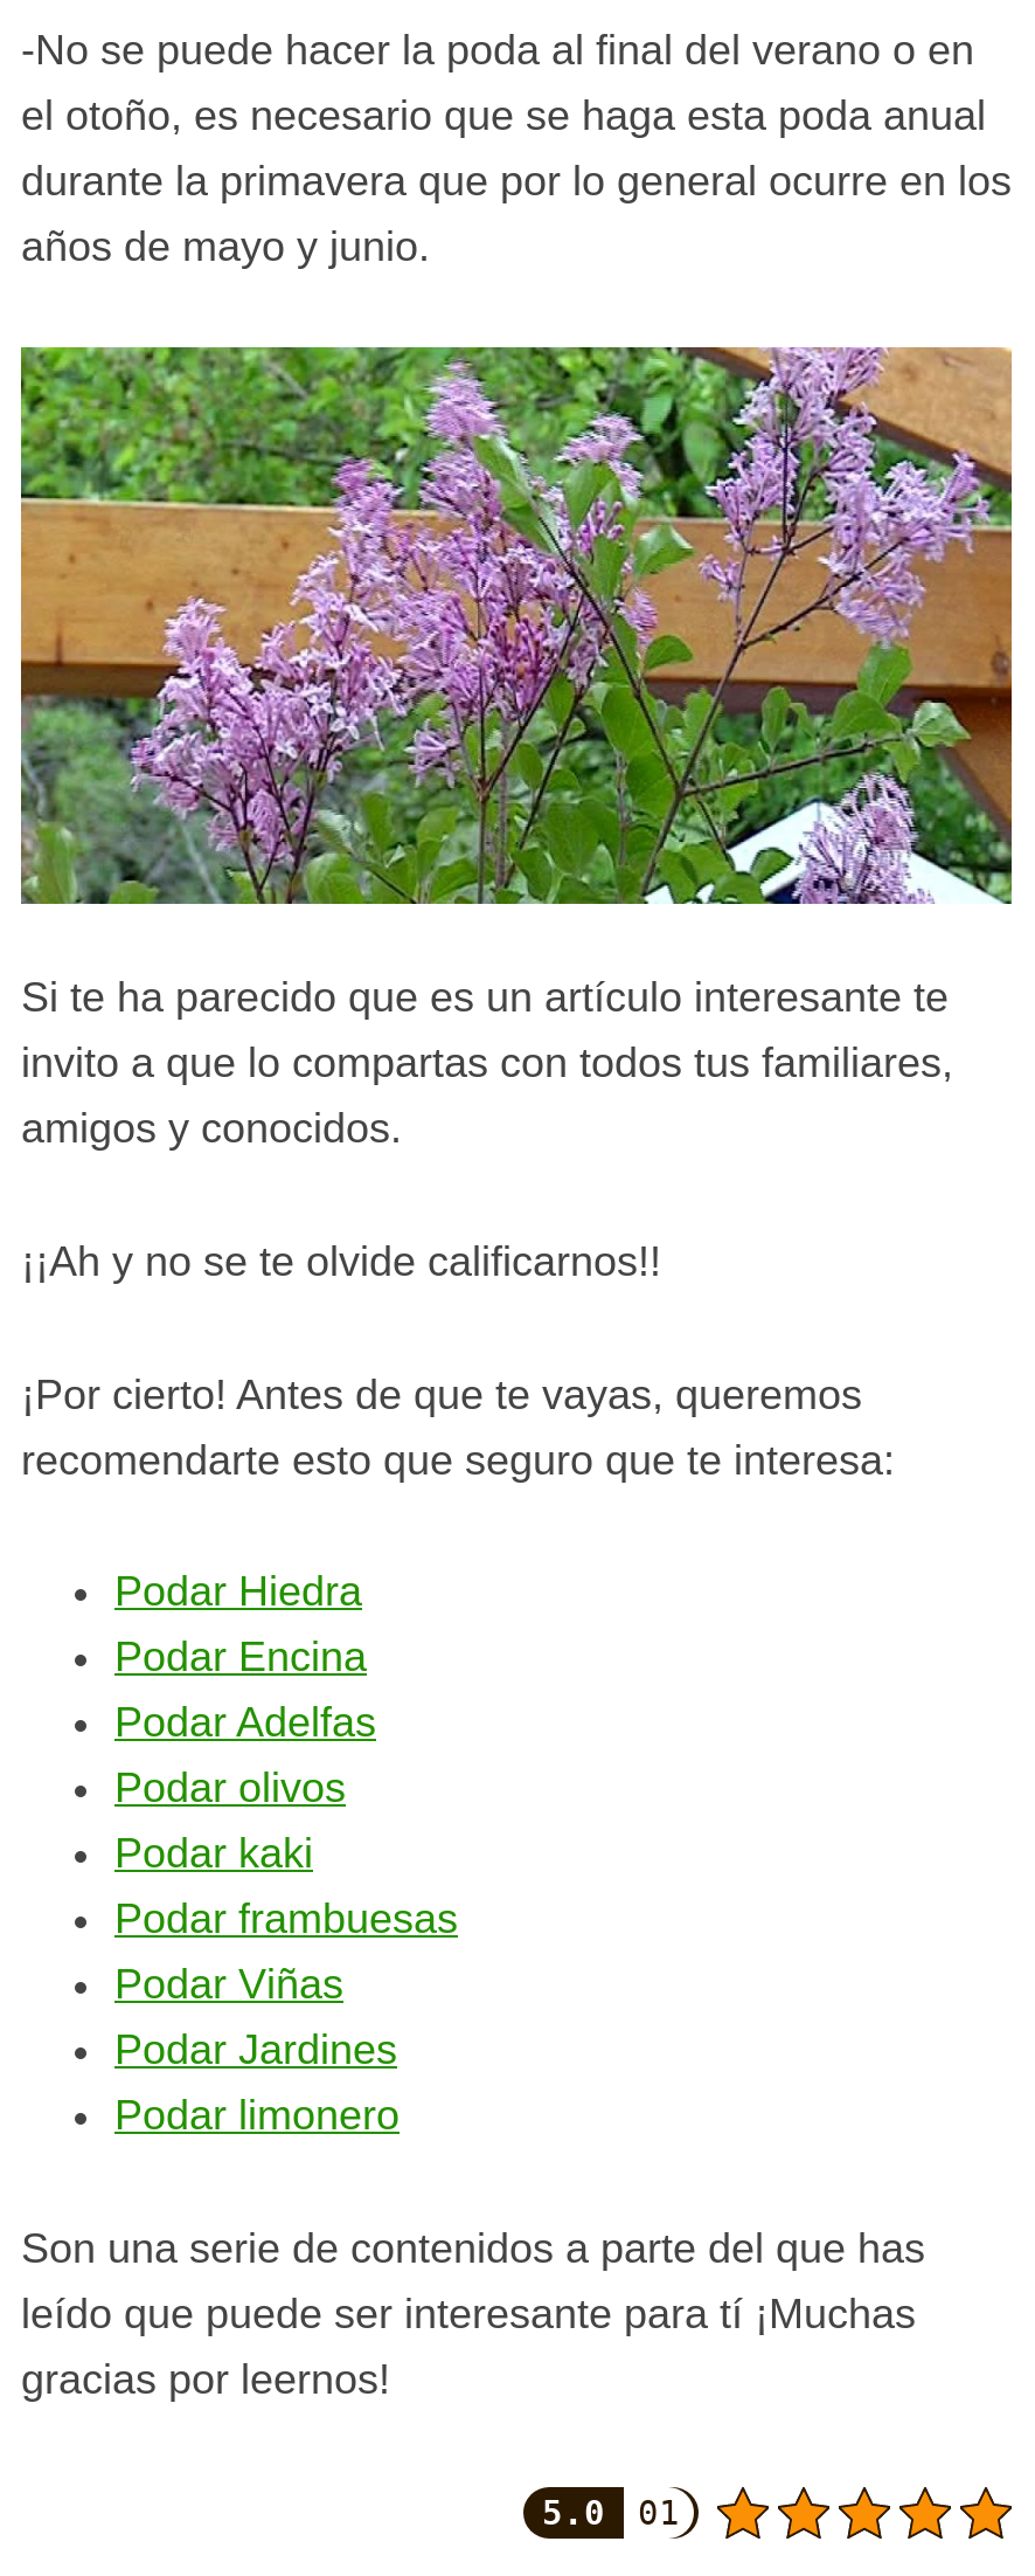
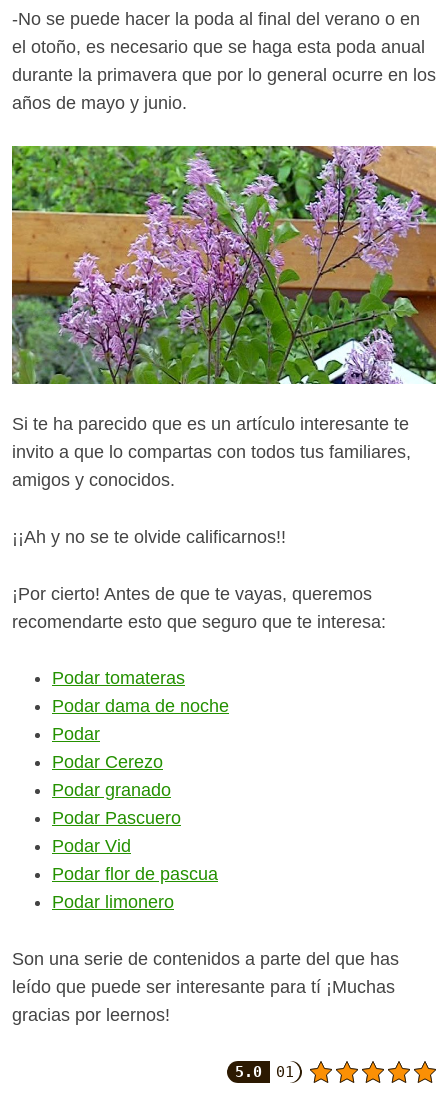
- Podar Hiedra
- Podar Encina
- Podar Adelfas
- Podar olivos
- Podar kaki
- Podar frambuesas
- Podar Viñas
- Podar Jardines
+ Podar tomateras
+ Podar dama de noche
+ Podar
+ Podar Cerezo
+ Podar granado
+ Podar Pascuero
+ Podar Vid
+ Podar flor de pascua
